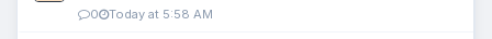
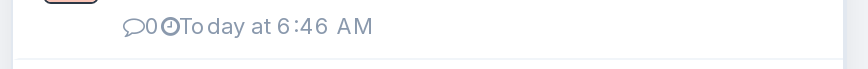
- 0 Today at 5:58 AM
+ 0 Today at 6:46 AM
